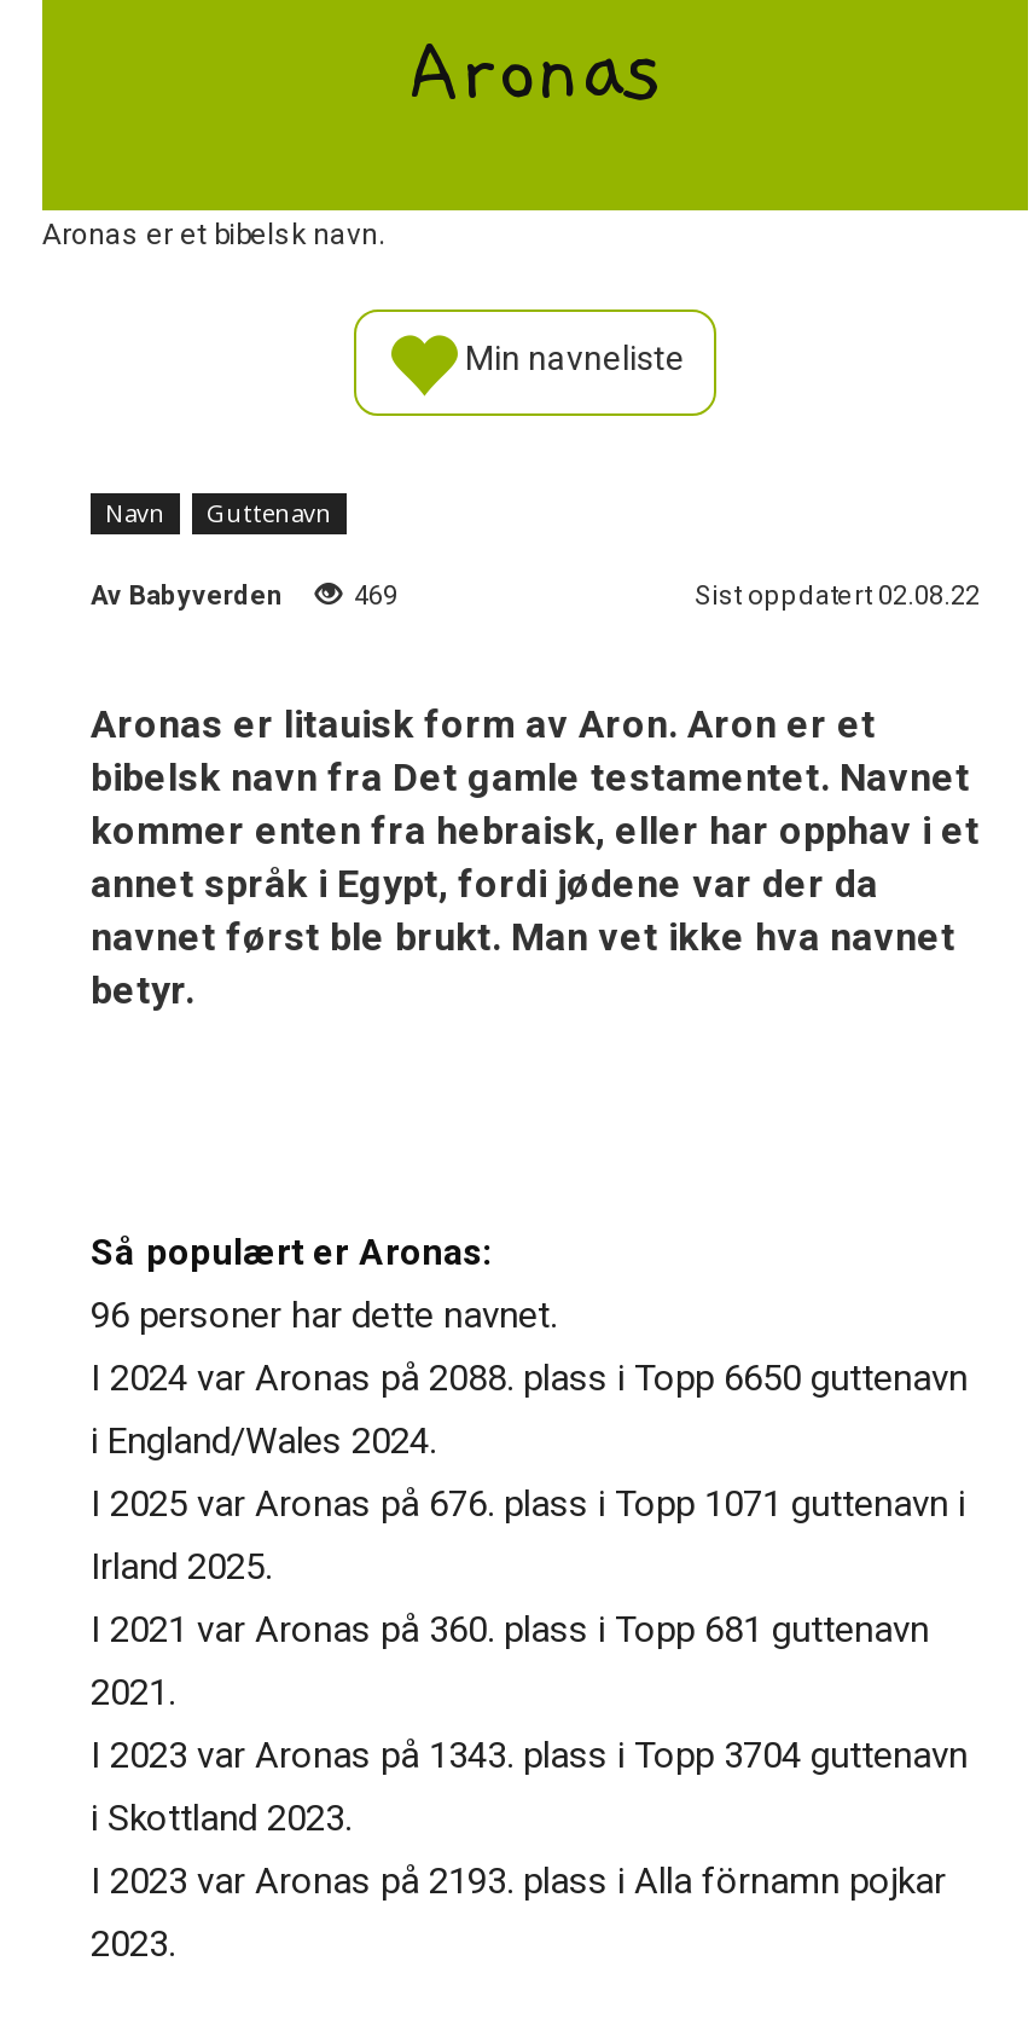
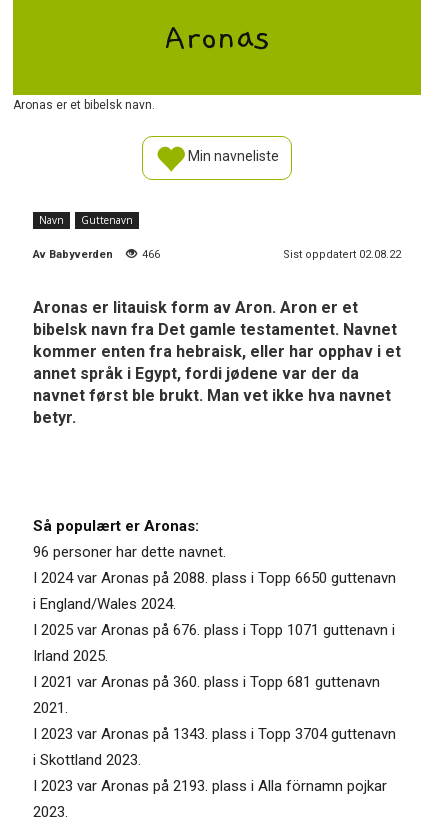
- 469
+ 466
